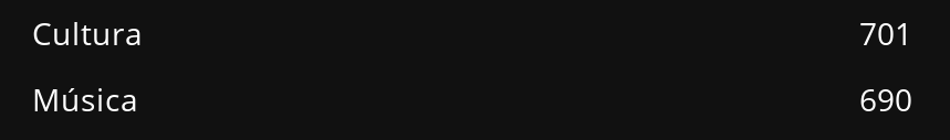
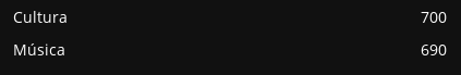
- 701
+ 700
